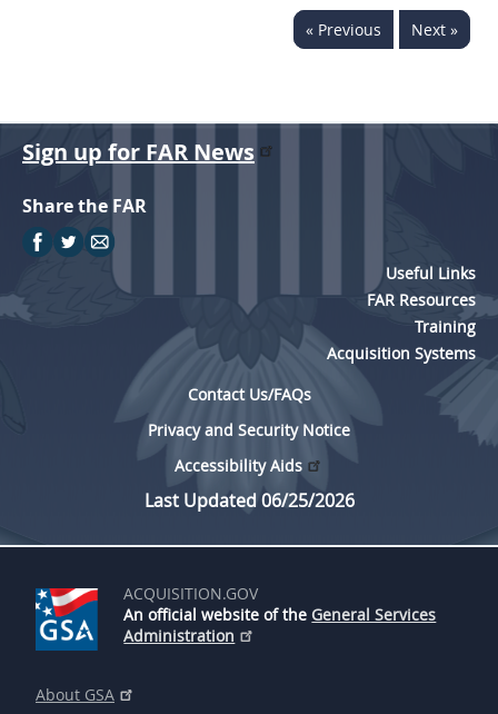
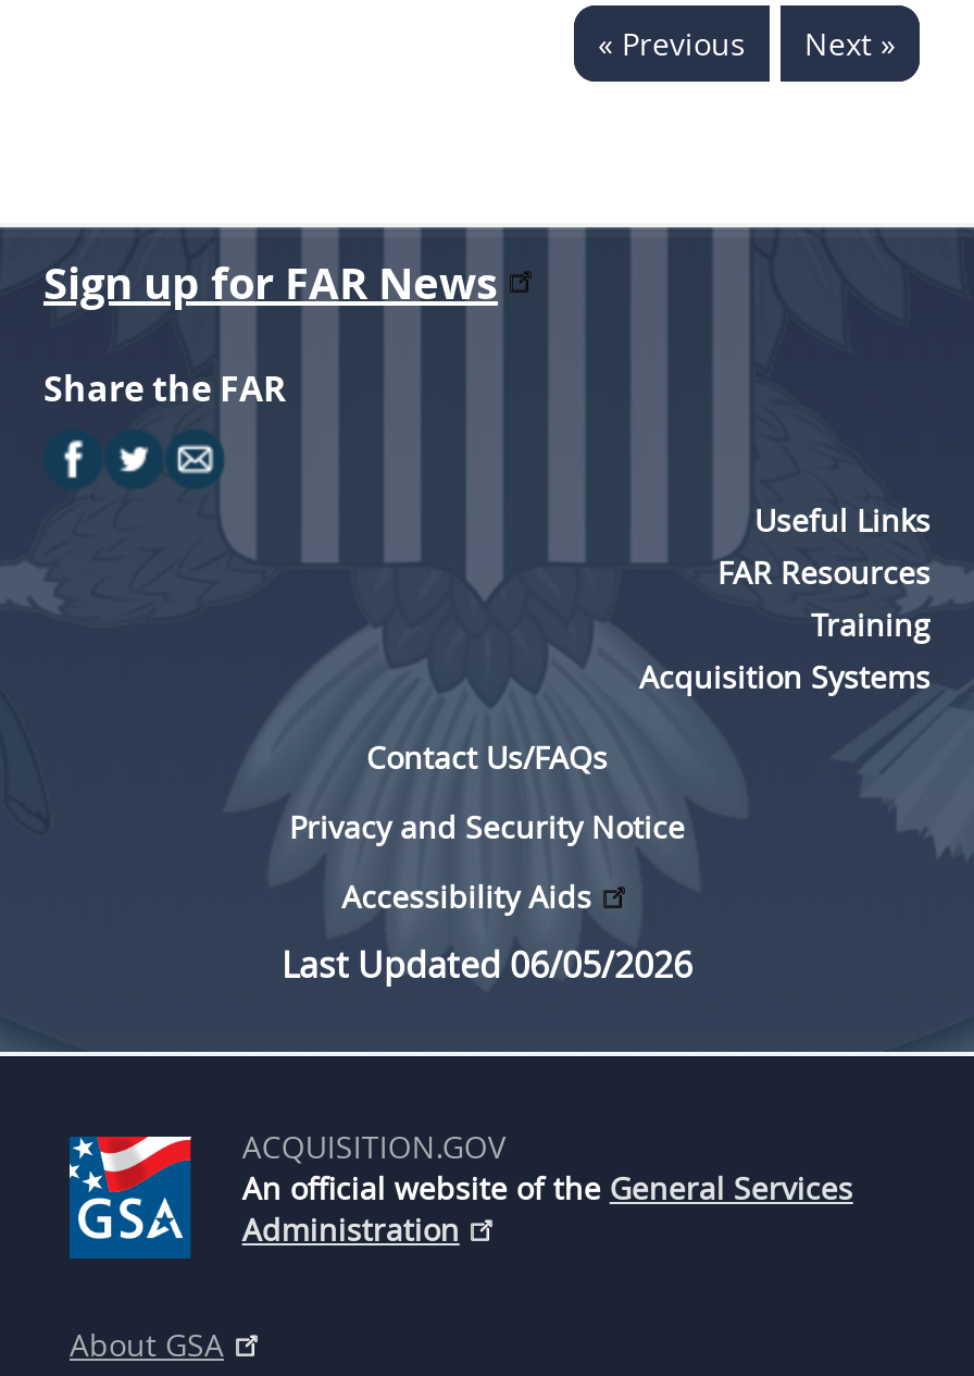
- Last Updated 06/25/2026
+ Last Updated 06/05/2026
